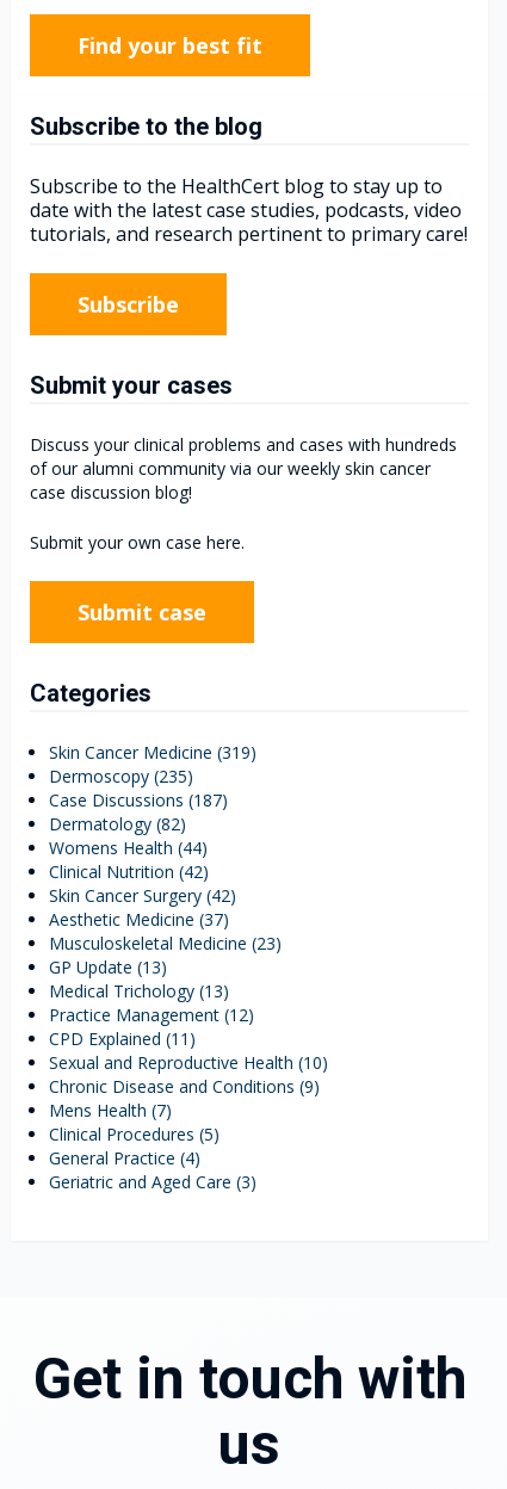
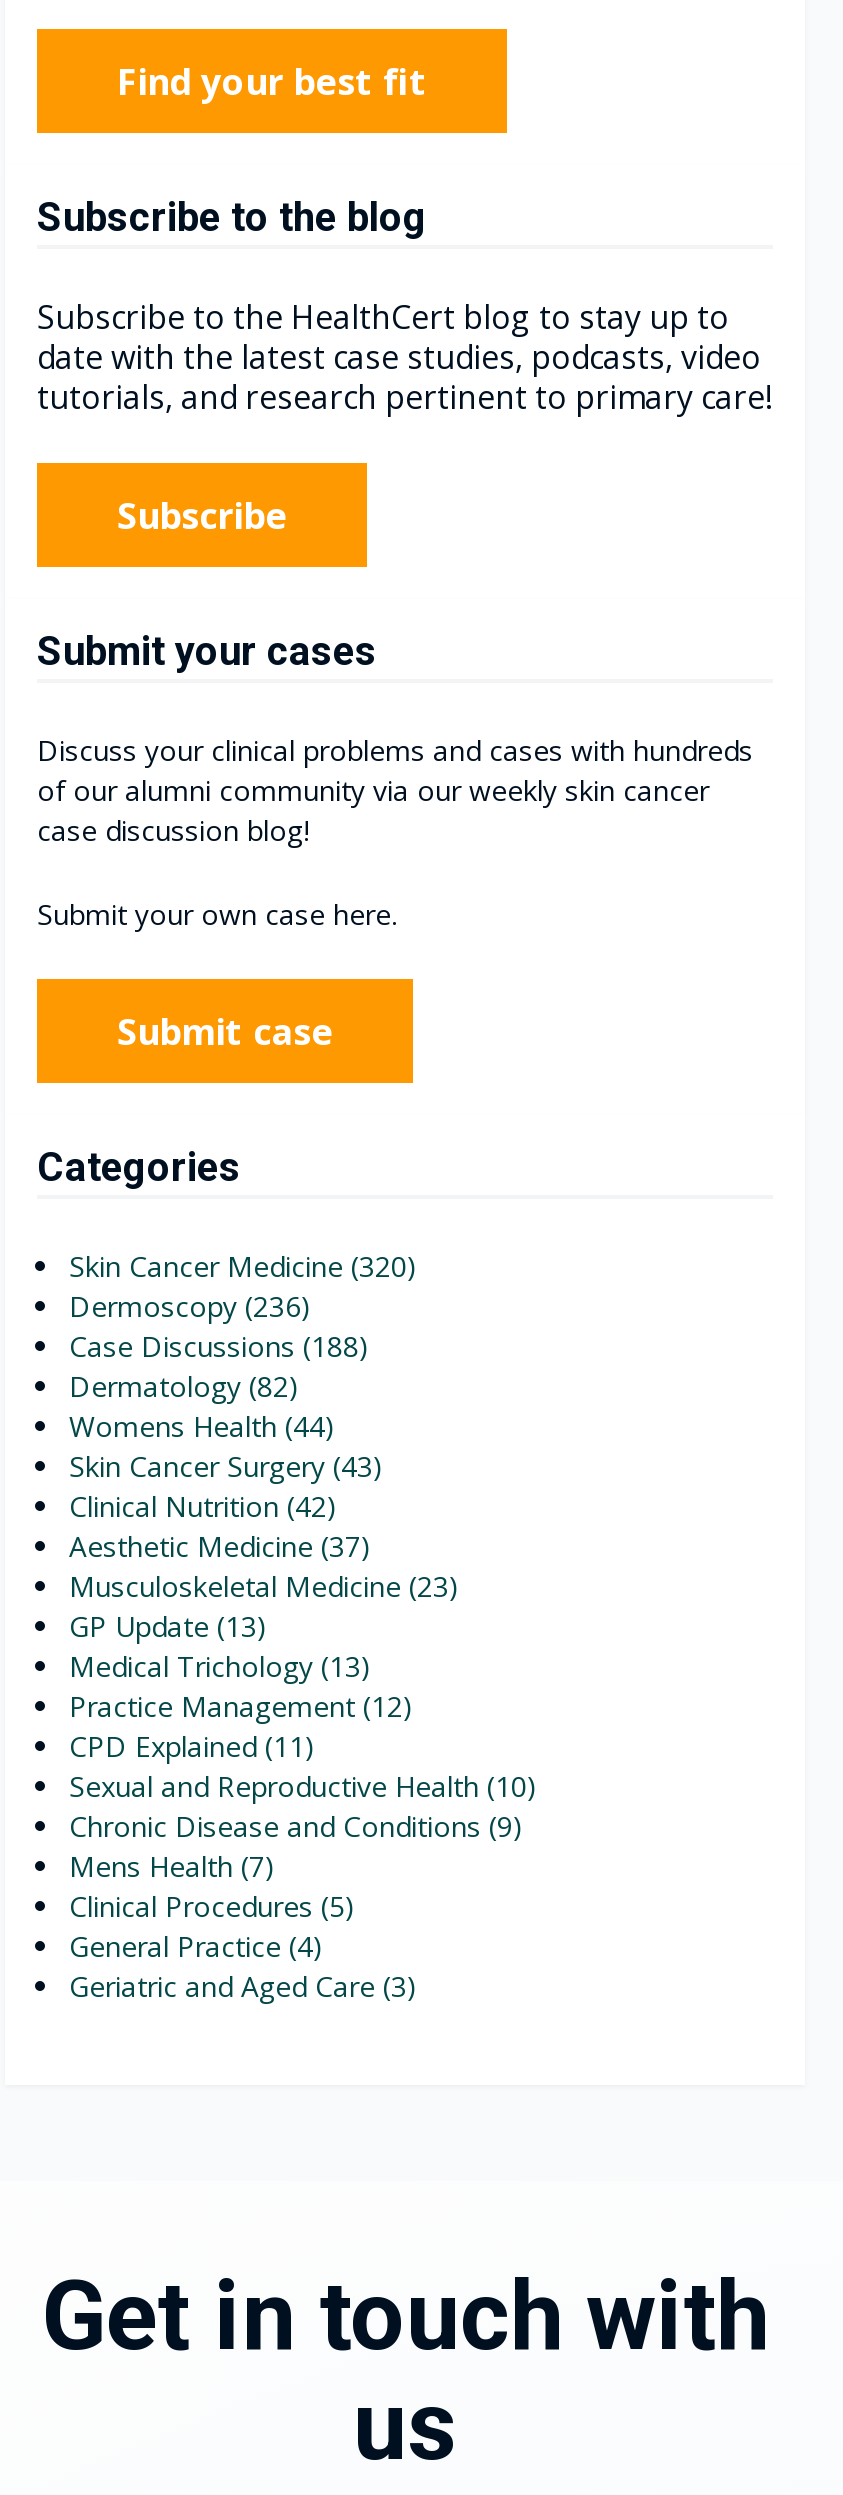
- Skin Cancer Medicine (319)
+ Skin Cancer Medicine (320)

- Dermoscopy (235)
+ Dermoscopy (236)

- Case Discussions (187)
+ Case Discussions (188)

+ Skin Cancer Surgery (43)

moved down: Clinical Nutrition (42)

- Skin Cancer Surgery (42)
